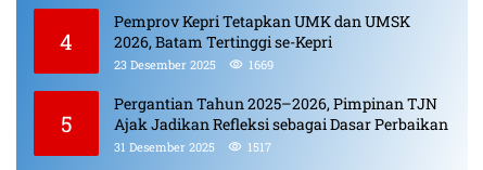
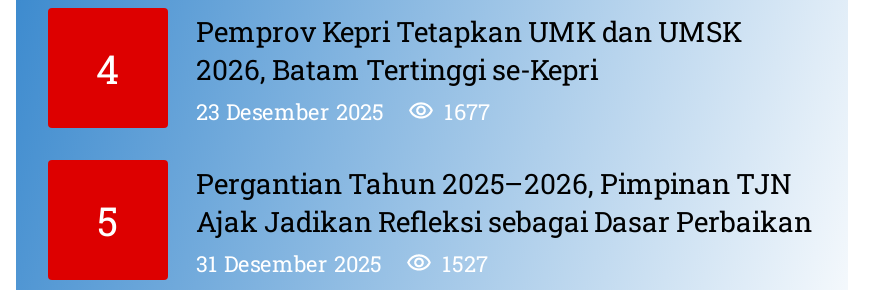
- 23 Desember 2025 1669
+ 23 Desember 2025 1677

- 31 Desember 2025 1517
+ 31 Desember 2025 1527
